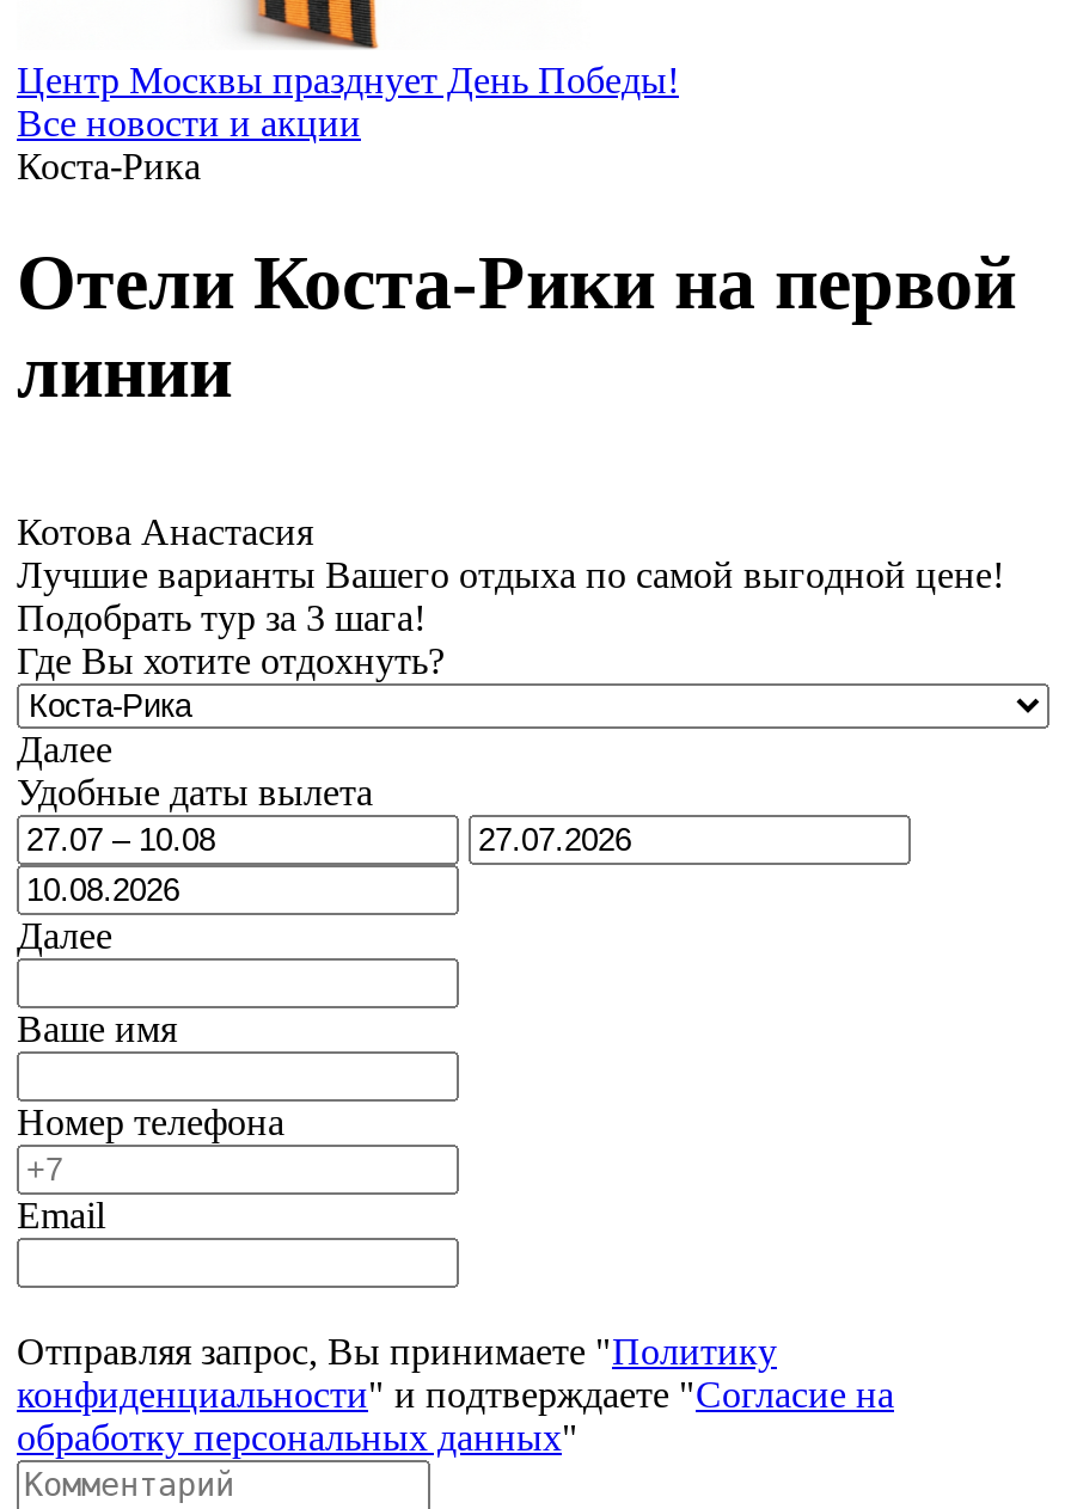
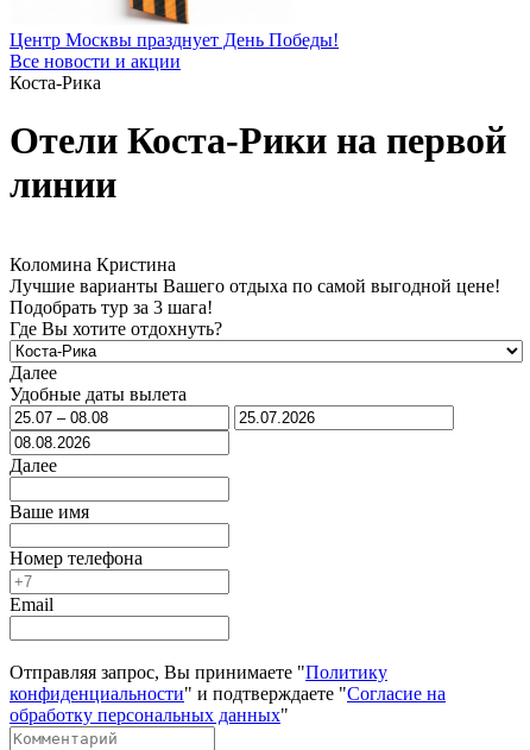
- Котова Анастасия
+ Коломина Кристина
